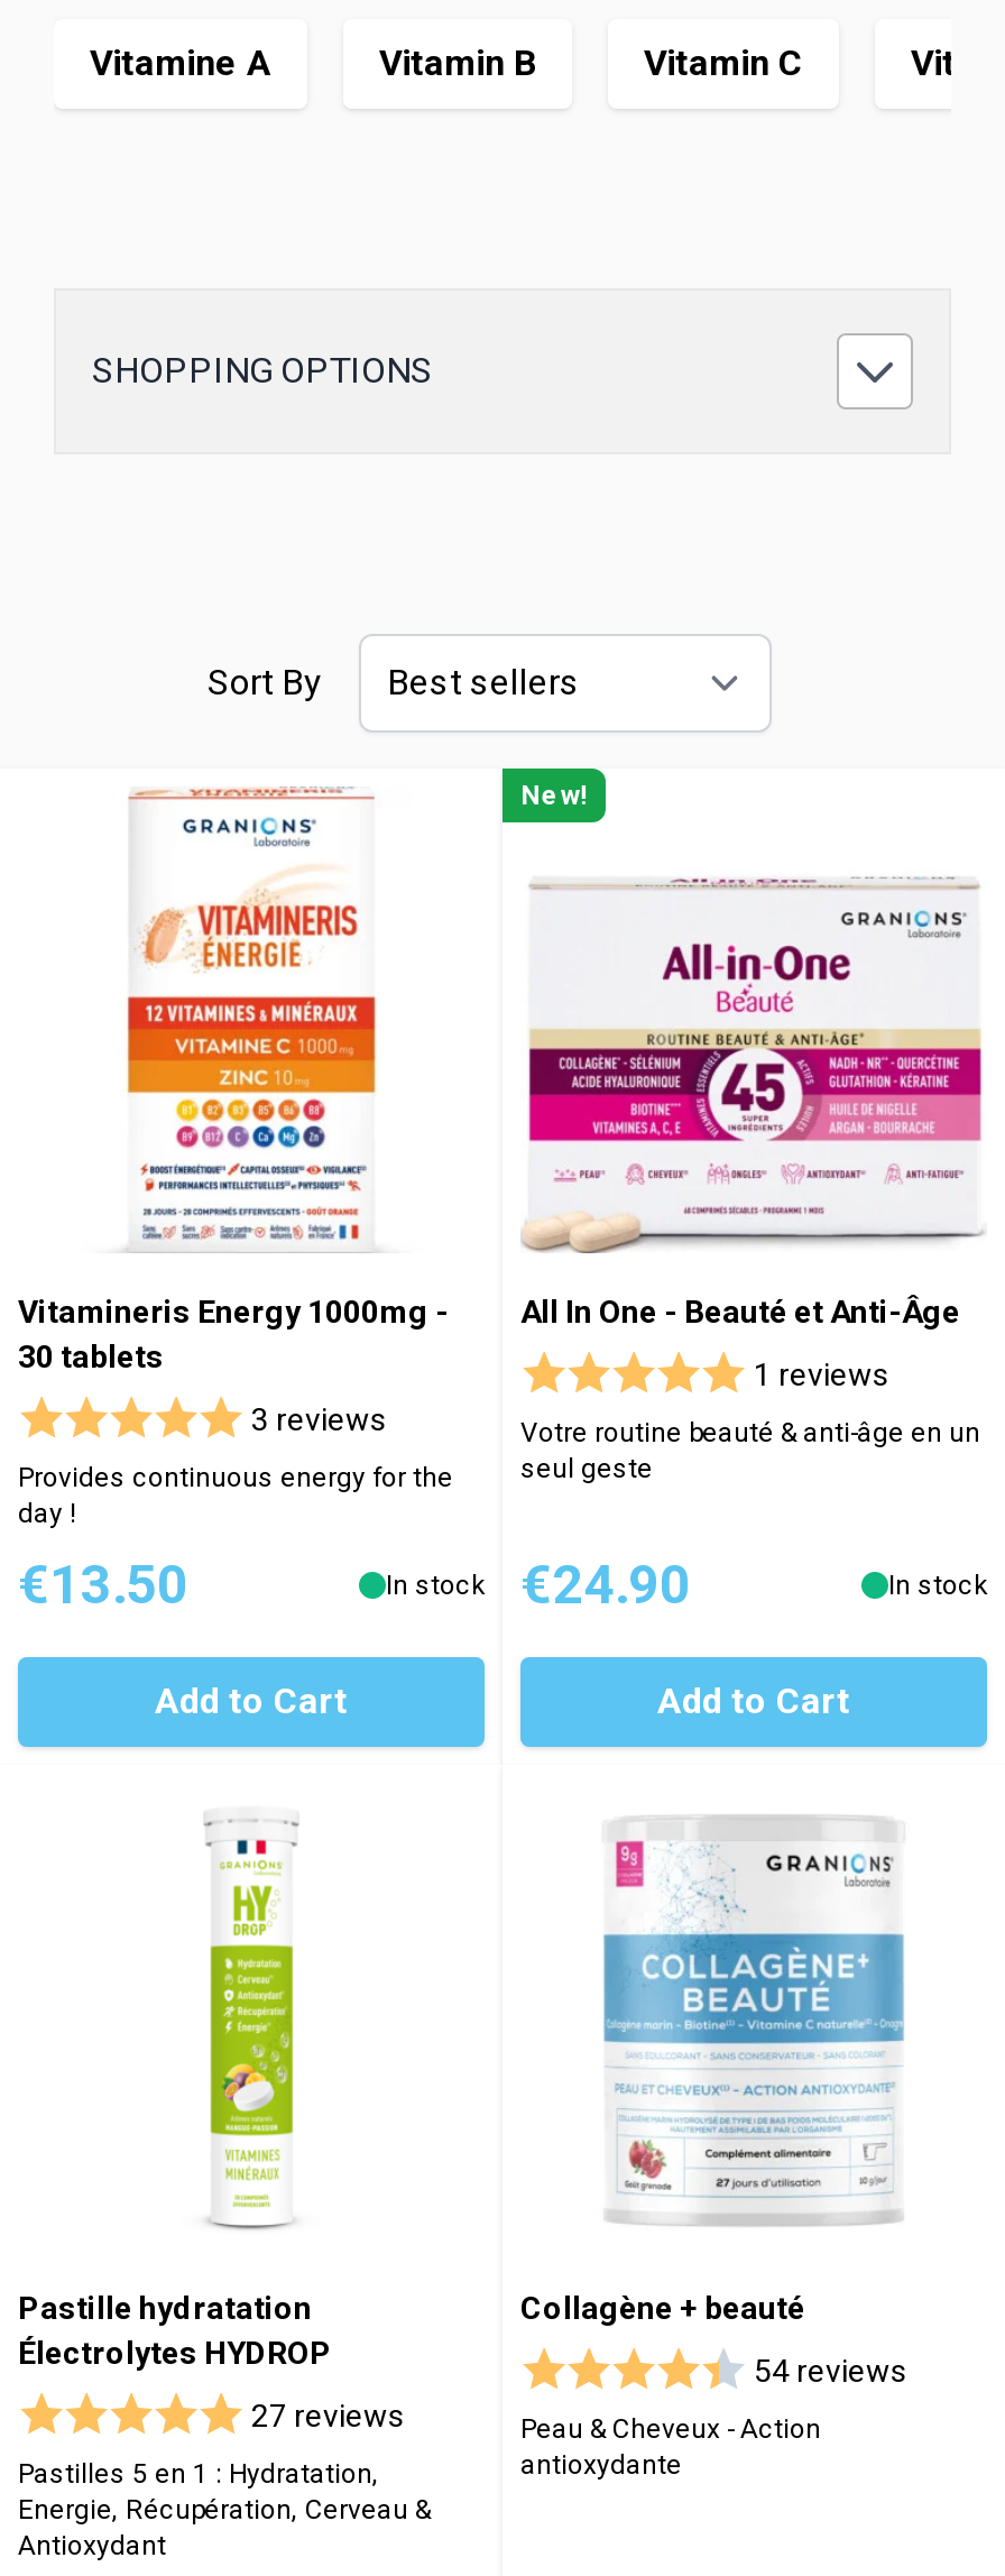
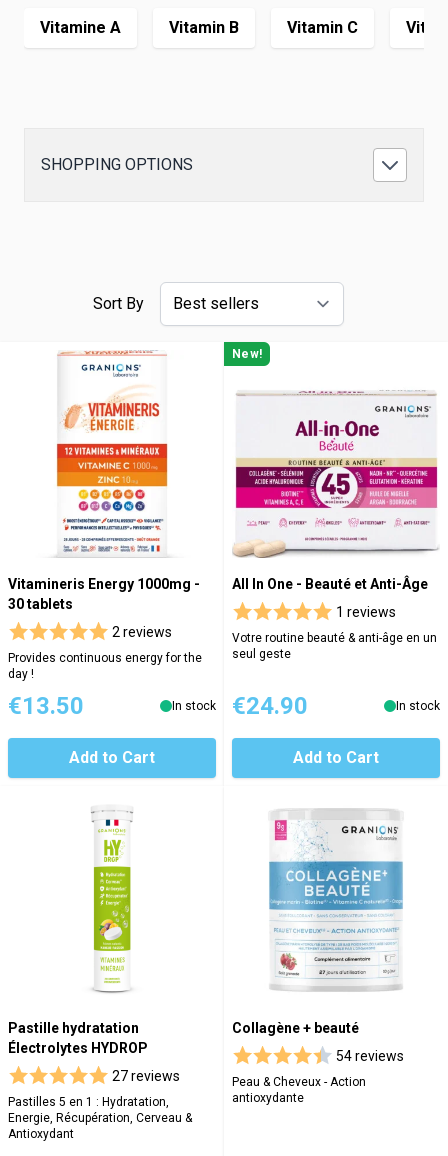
- 3 reviews
+ 2 reviews
